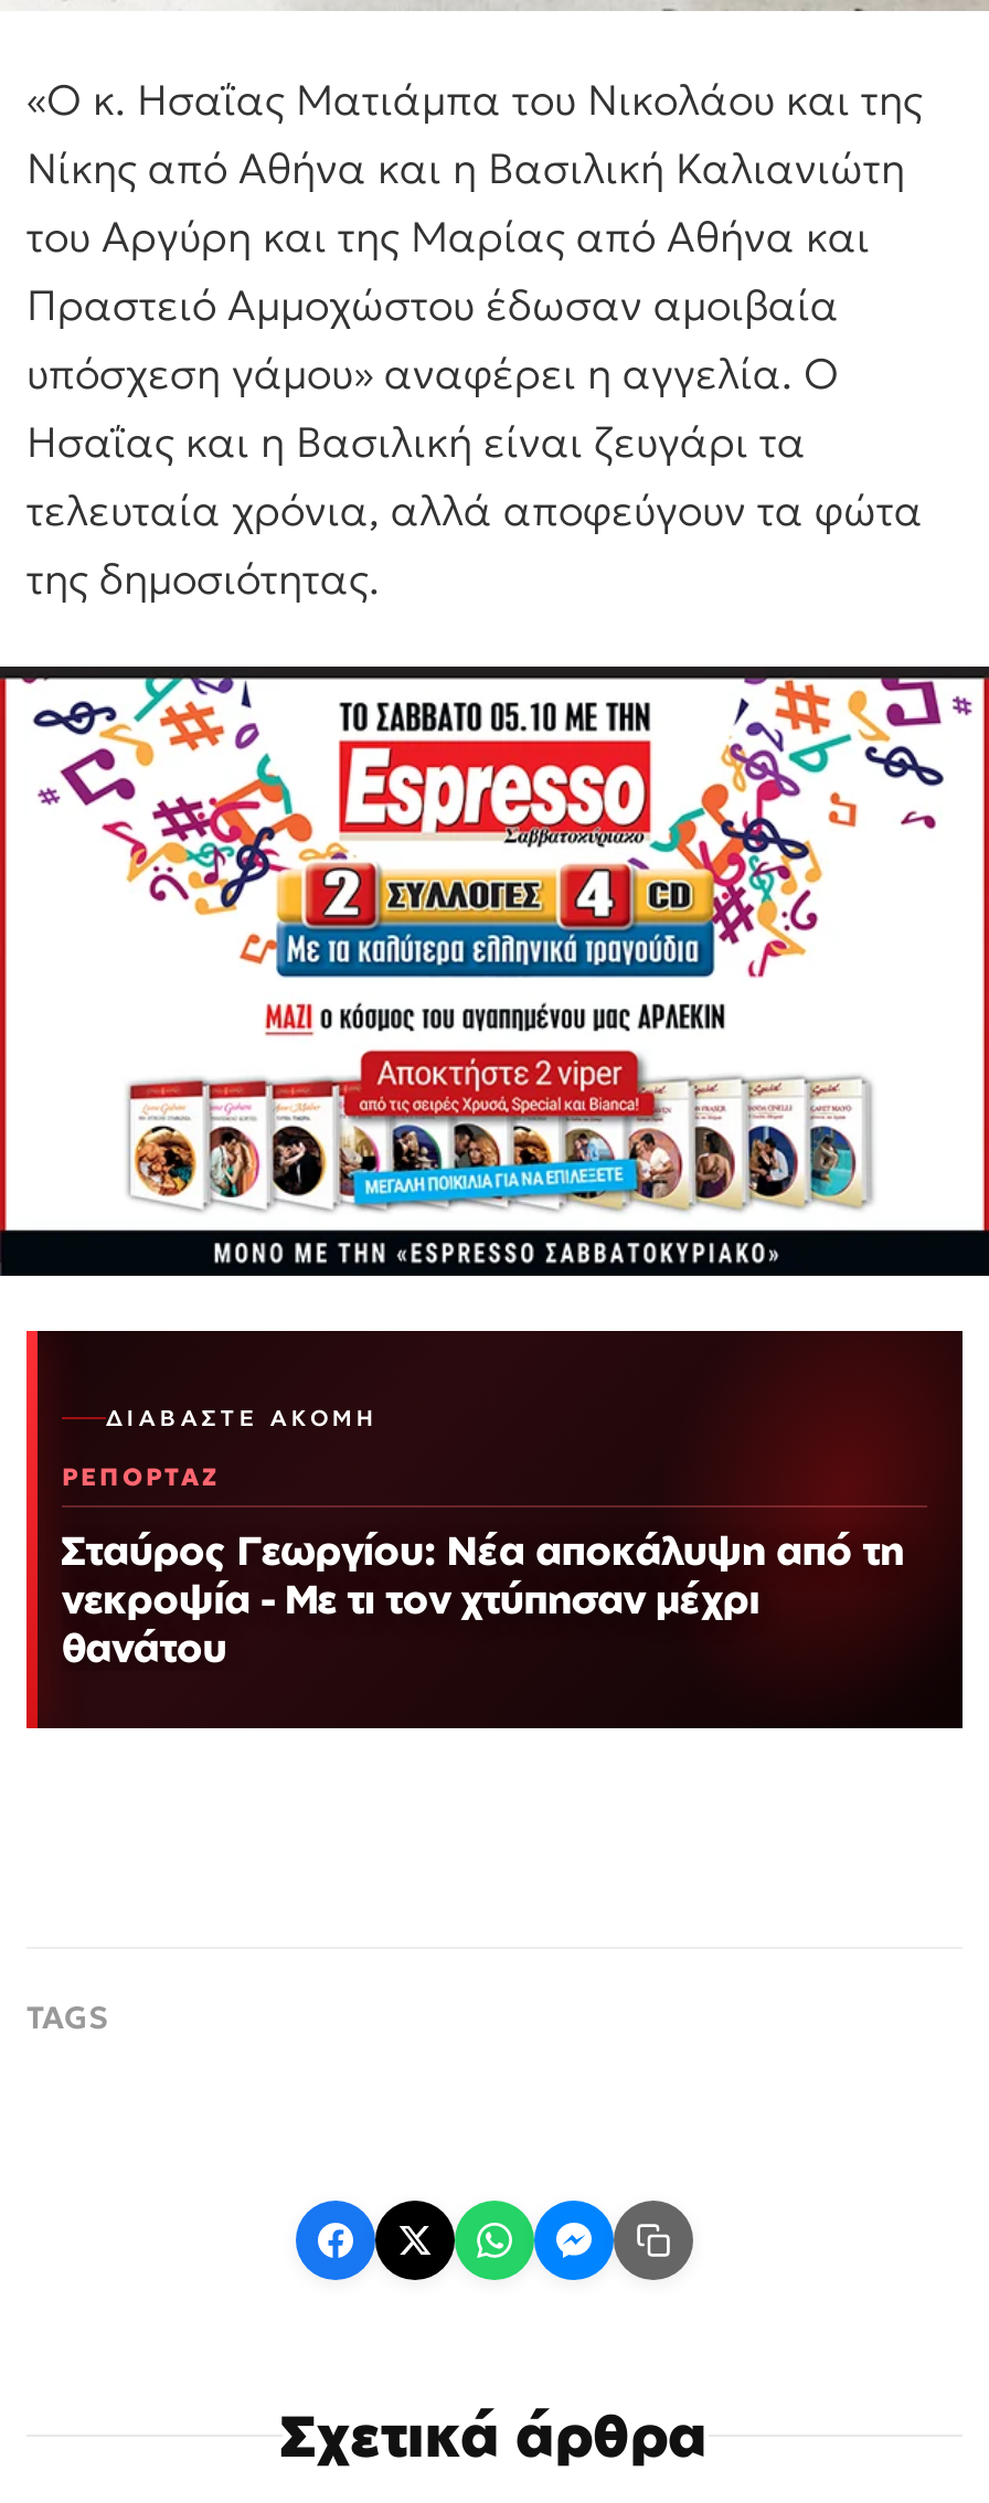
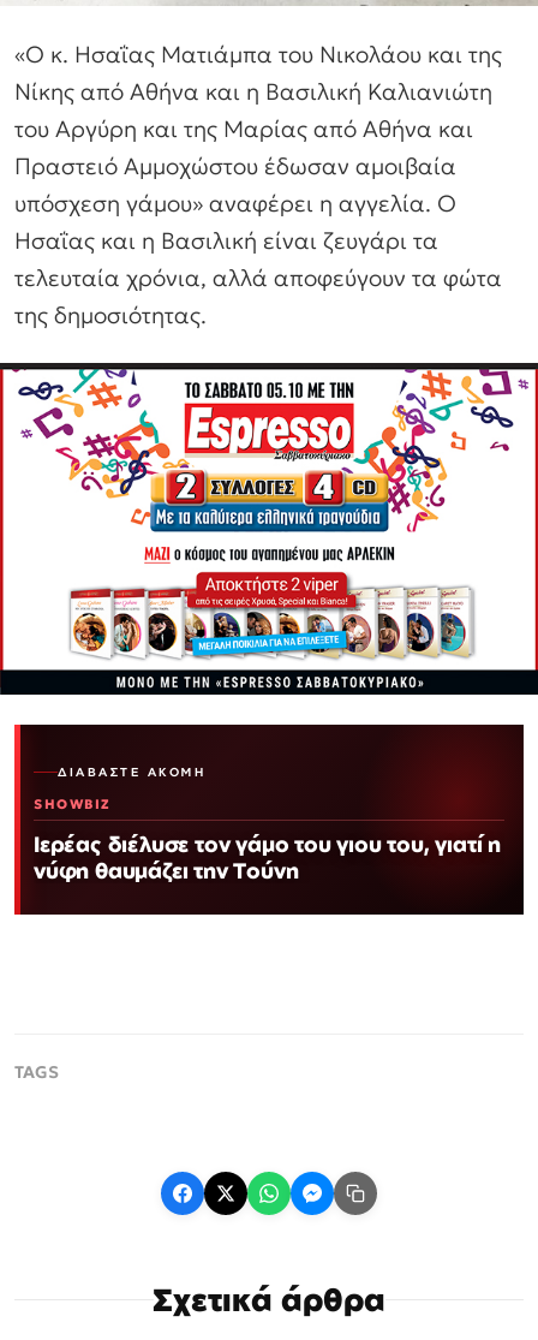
- ΡΕΠΟΡΤΑΖ
+ SHOWBIZ

- Σταύρος Γεωργίου: Νέα αποκάλυψη από τη
- νεκροψία - Με τι τον χτύπησαν μέχρι
- θανάτου
+ Ιερέας διέλυσε τον γάμο του γιου του, γιατί η
+ νύφη θαυμάζει την Τούνη
